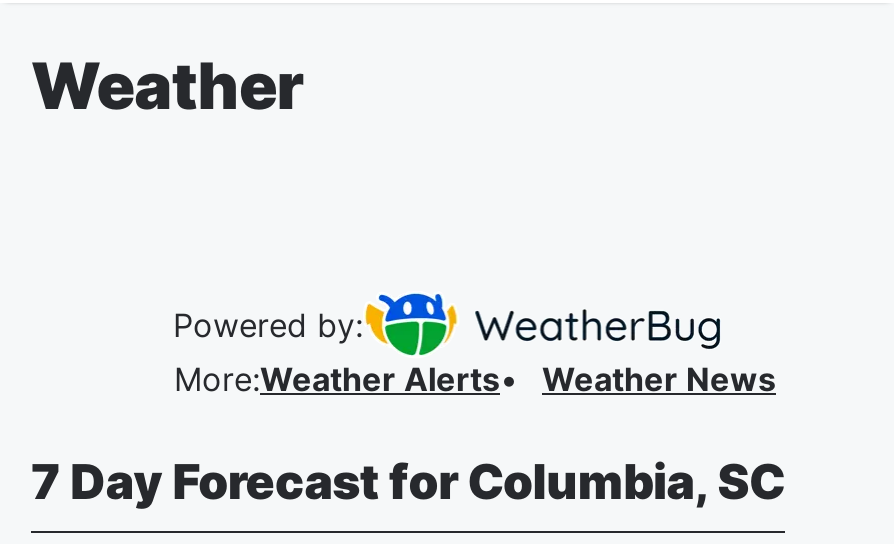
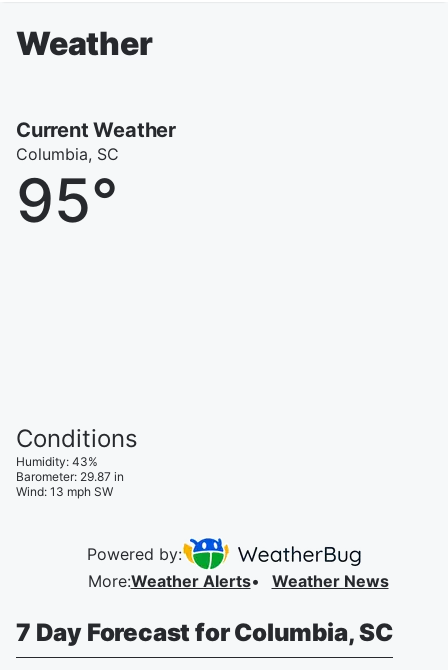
+ Current Weather
+ Columbia, SC
+ 95°

+ Conditions
+ Humidity: 43%
+ Barometer: 29.87 in
+ Wind: 13 mph SW
